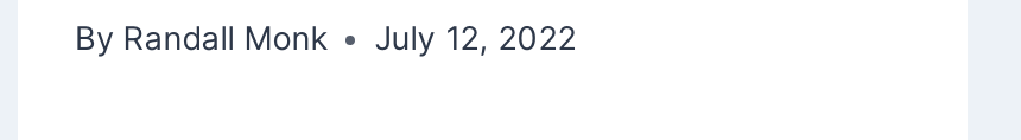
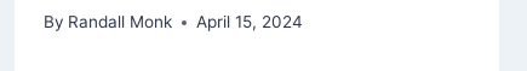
- By Randall Monk July 12, 2022
+ By Randall Monk April 15, 2024
